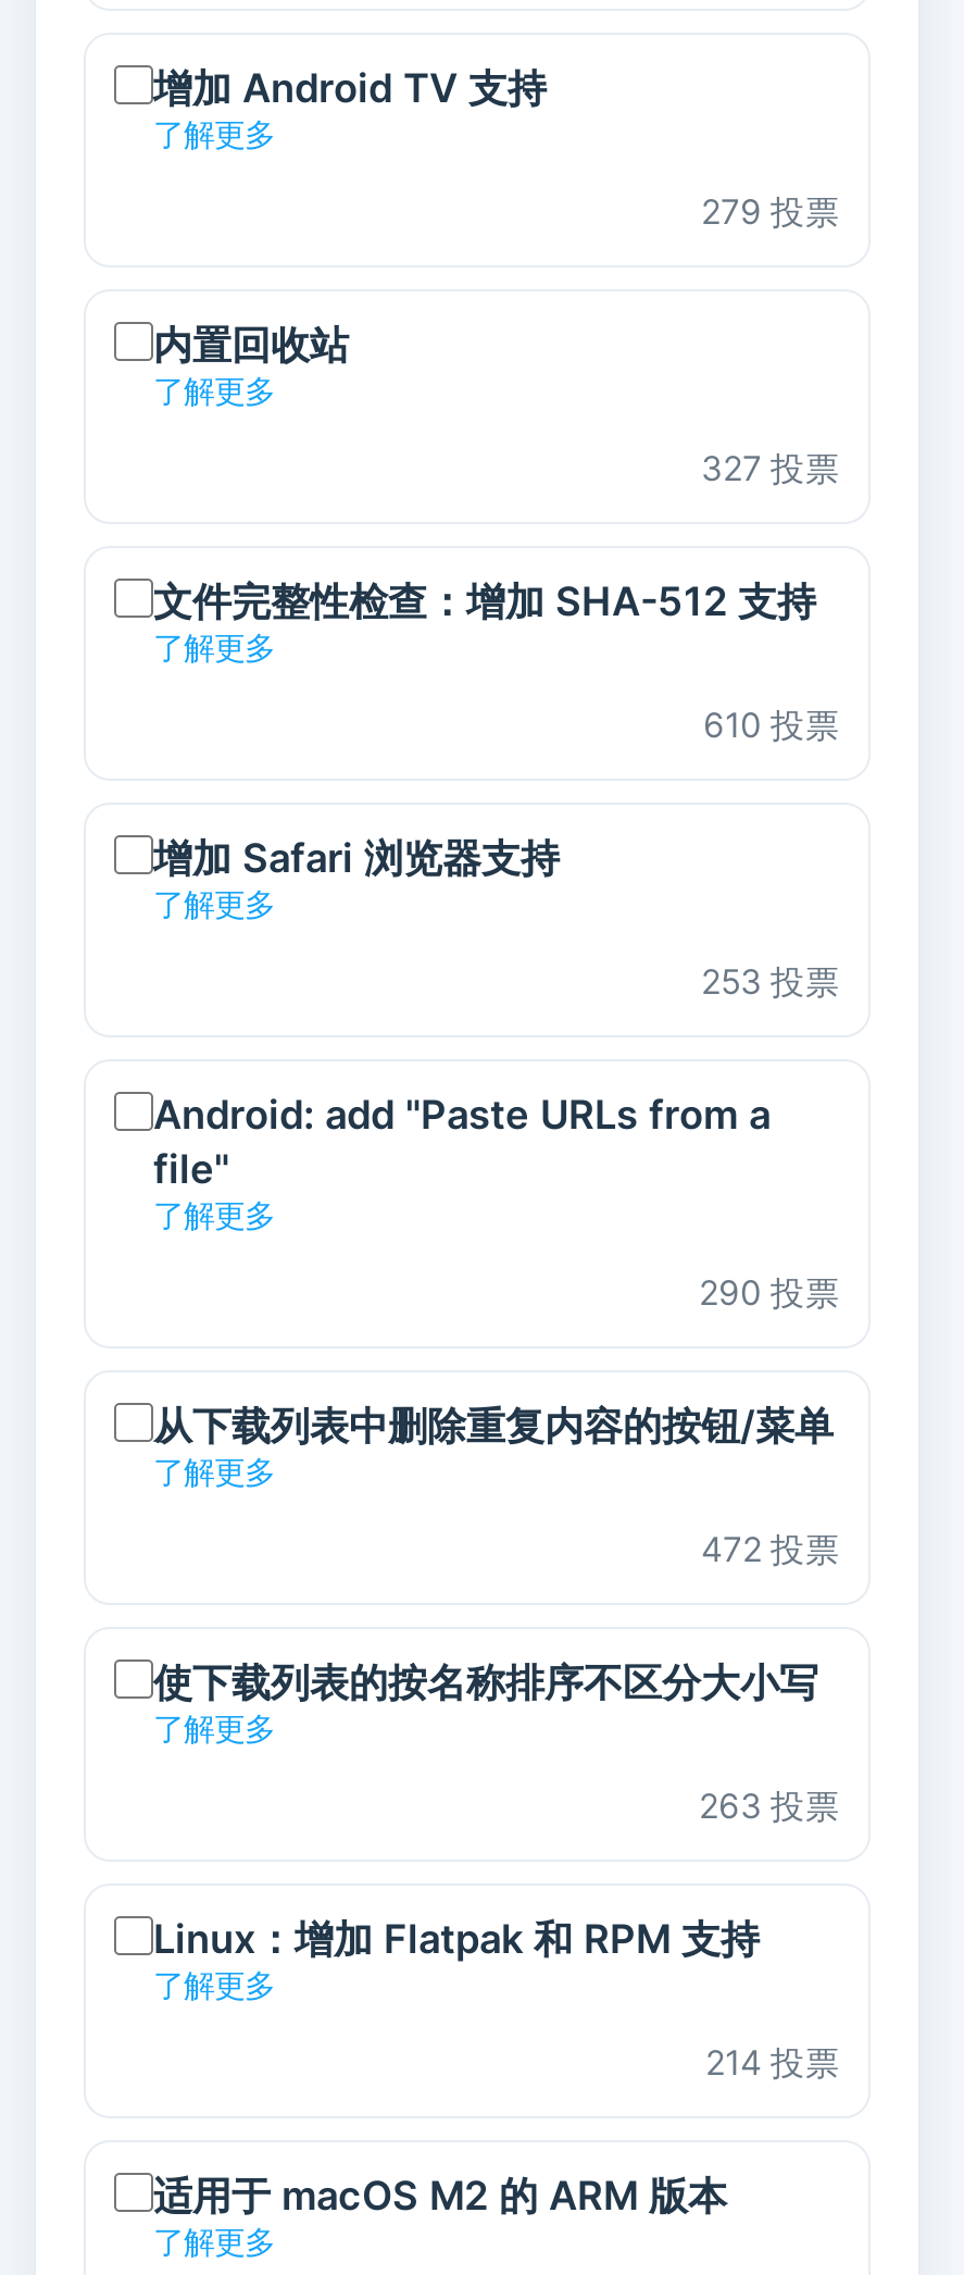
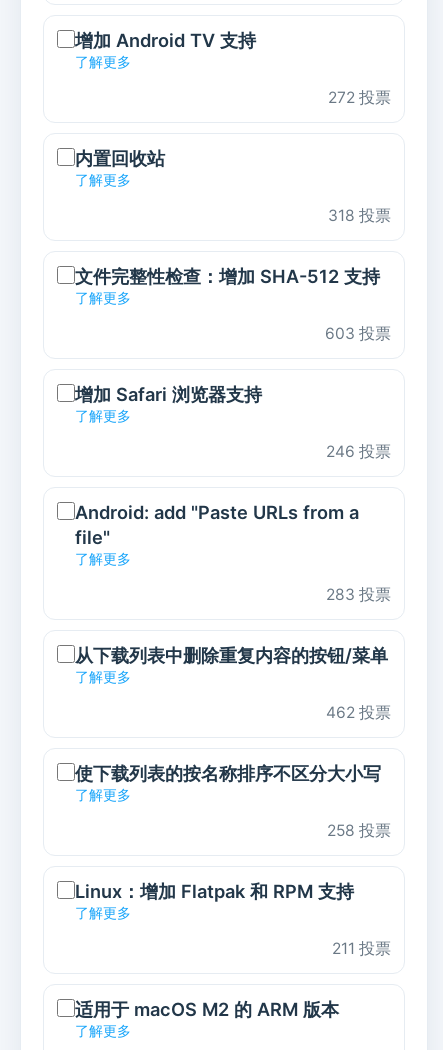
- 279 投票
+ 272 投票

- 327 投票
+ 318 投票

- 610 投票
+ 603 投票

- 253 投票
+ 246 投票

- 290 投票
+ 283 投票

- 472 投票
+ 462 投票

- 263 投票
+ 258 投票

- 214 投票
+ 211 投票
